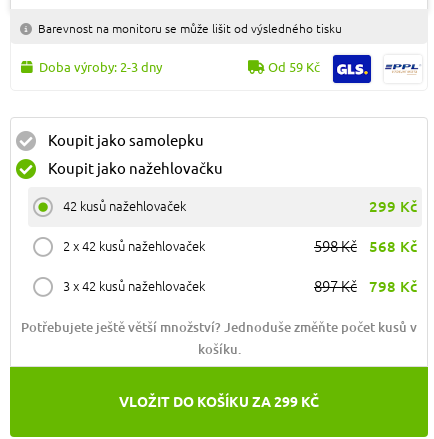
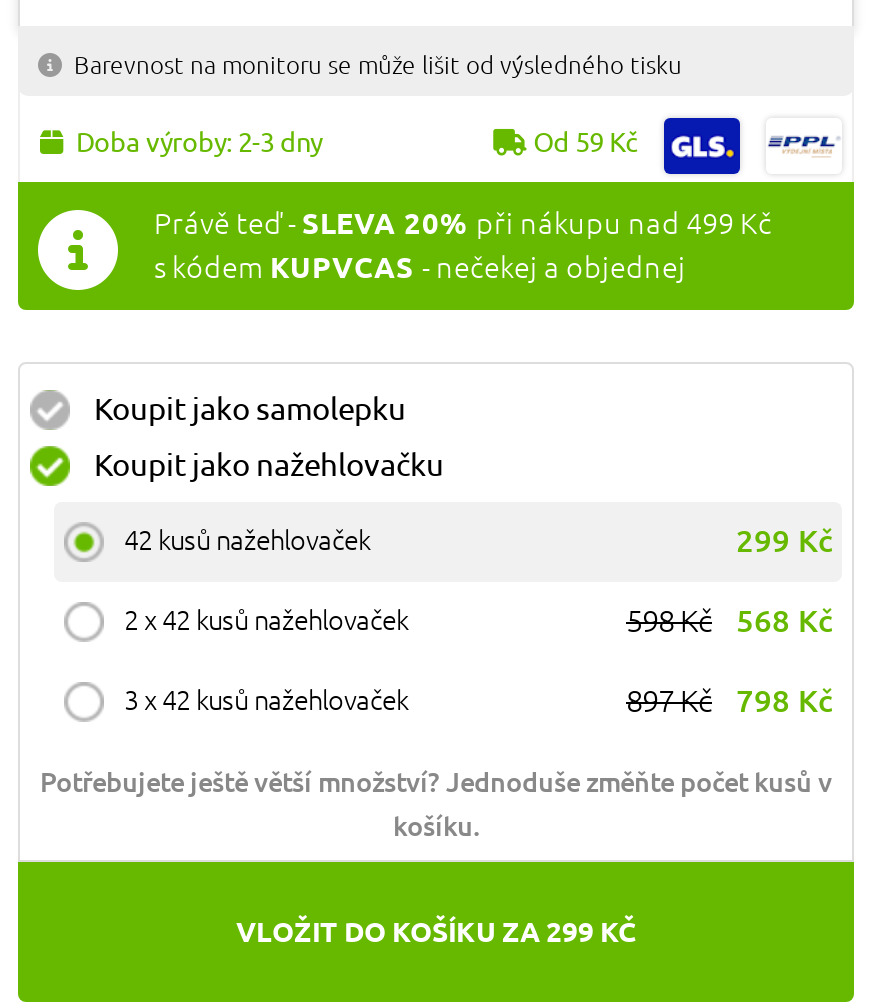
+ [image]
+ Právě teď - SLEVA 20% při nákupu nad 499 Kč
+ s kódem KUPVCAS - nečekej a objednej
